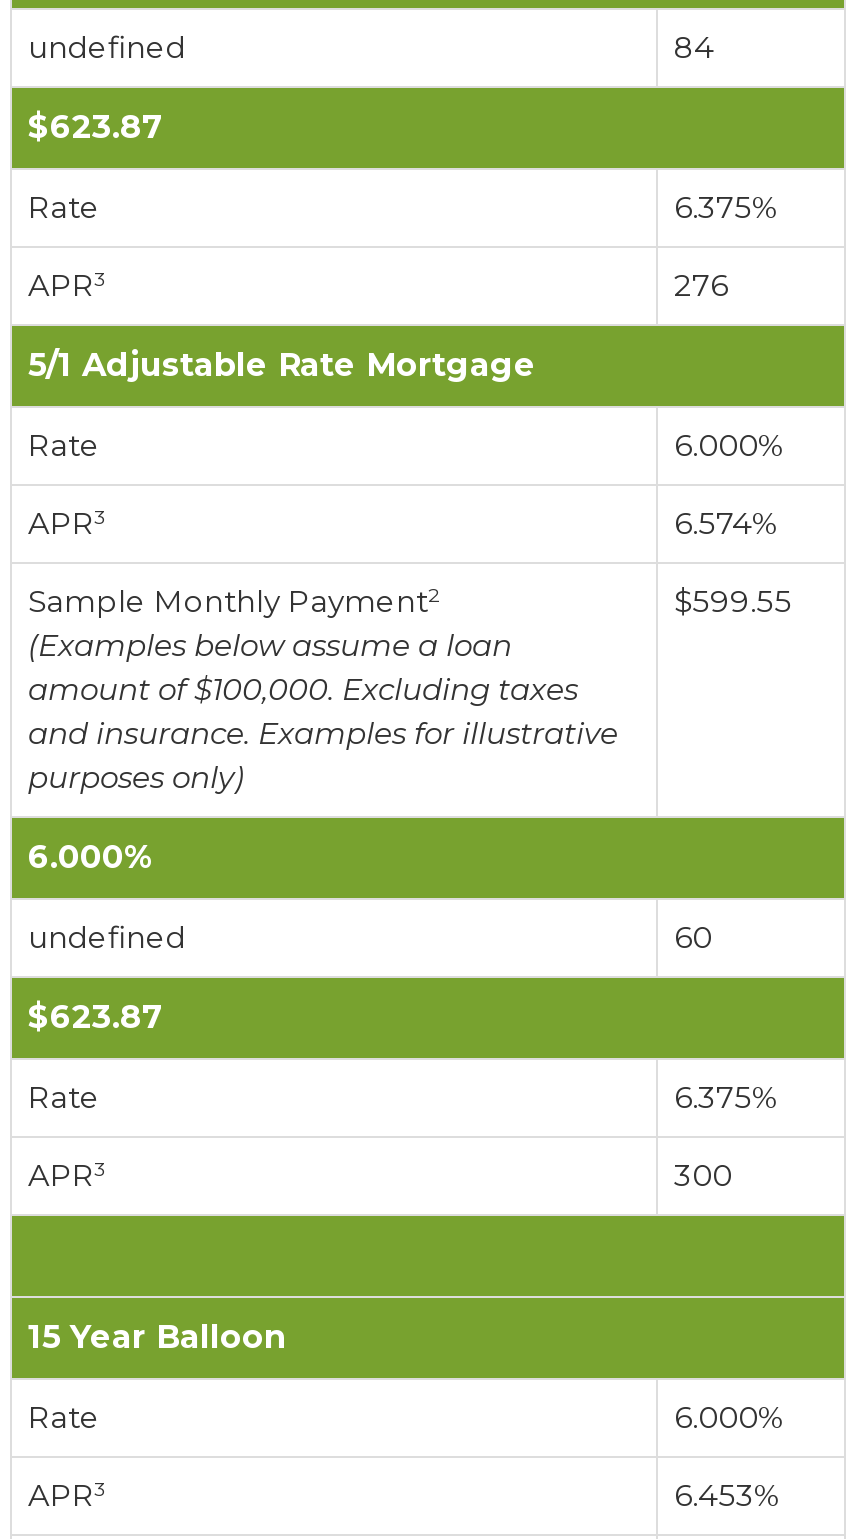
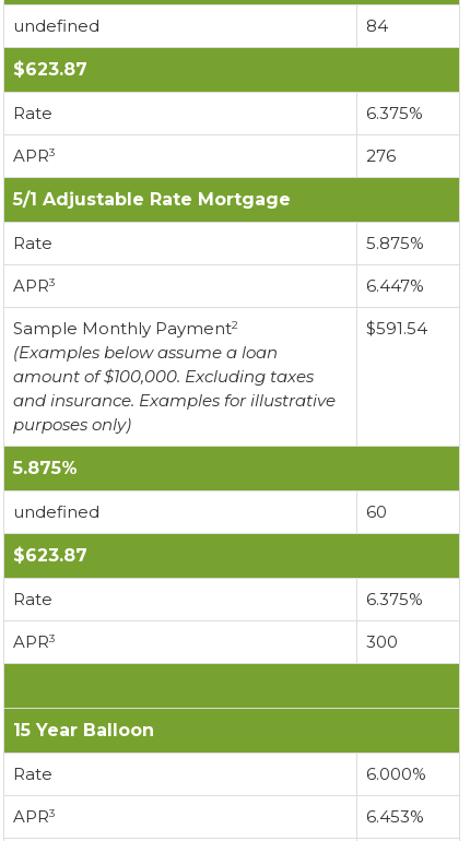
- 6.000%
+ 5.875%

- 6.574%
+ 6.447%

- $599.55
+ $591.54

- 6.000%
+ 5.875%
